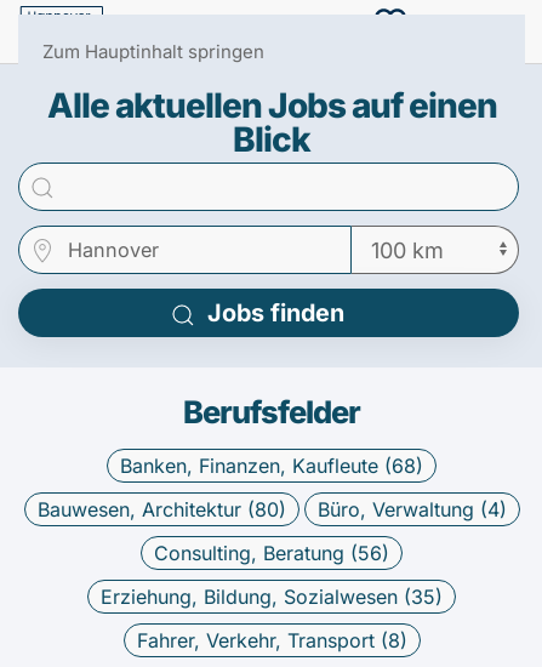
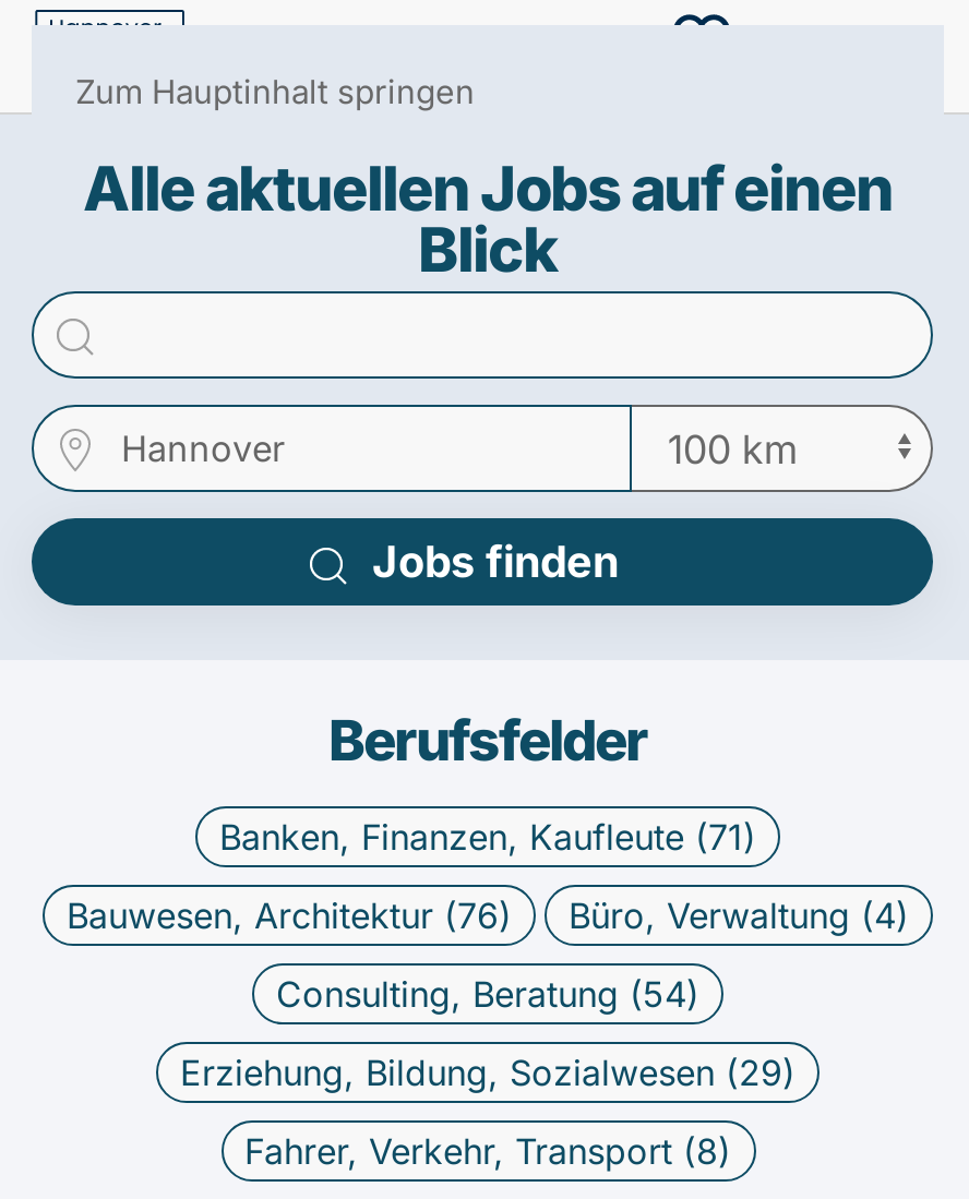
- Banken, Finanzen, Kaufleute (68)
+ Banken, Finanzen, Kaufleute (71)

- Bauwesen, Architektur (80)
+ Bauwesen, Architektur (76)

- Consulting, Beratung (56)
+ Consulting, Beratung (54)

- Erziehung, Bildung, Sozialwesen (35)
+ Erziehung, Bildung, Sozialwesen (29)
